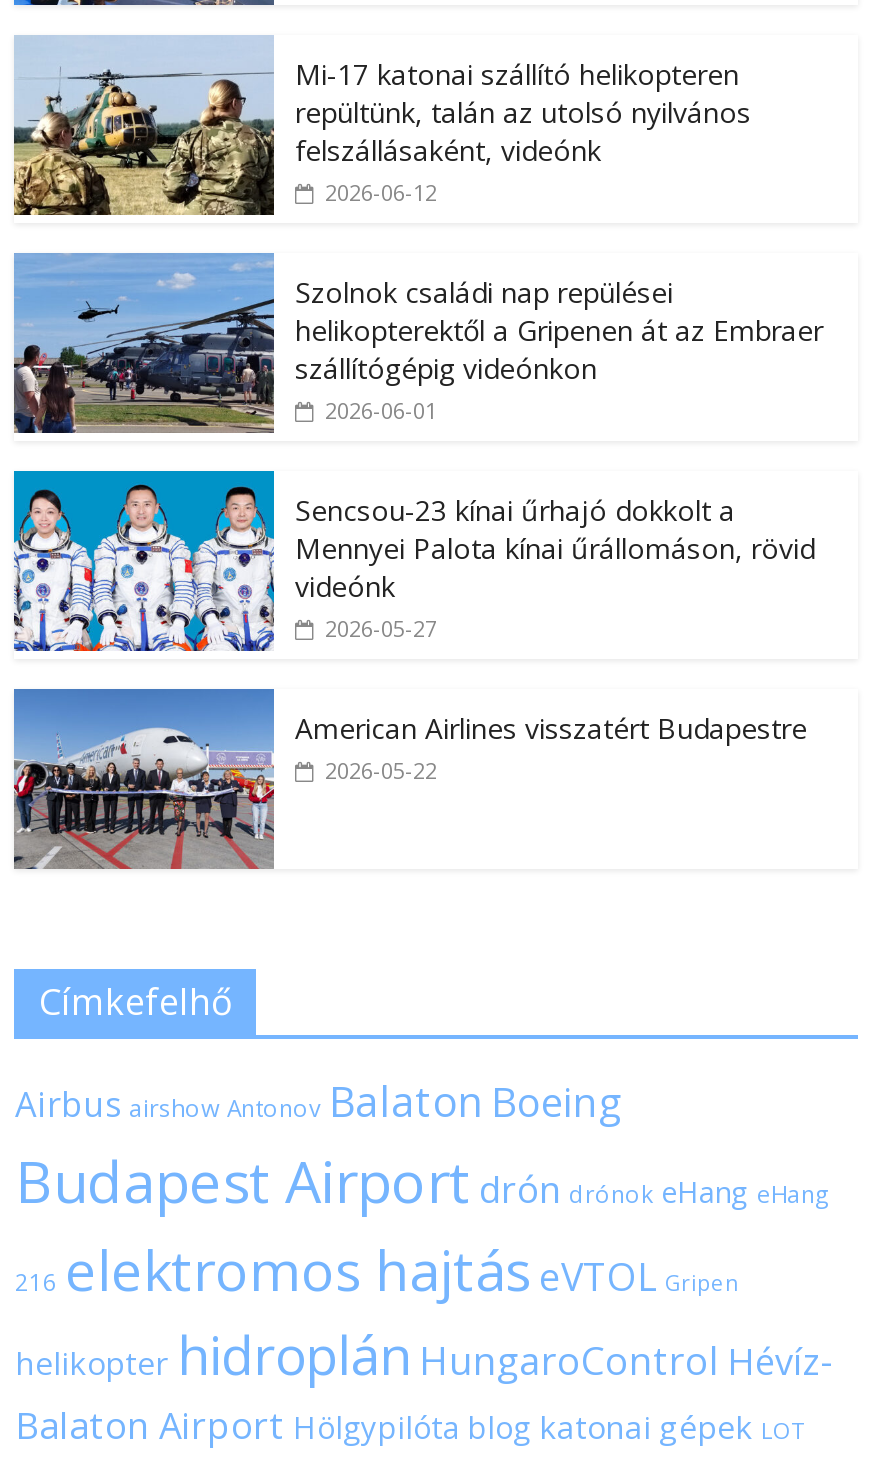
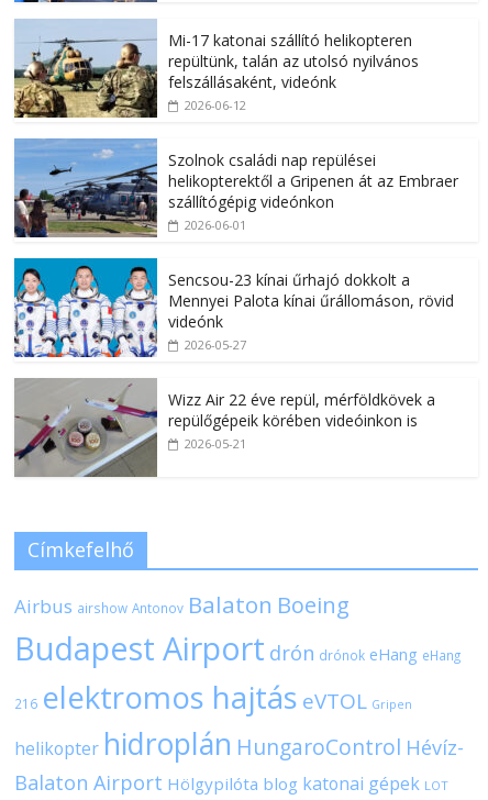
- [image]
- American Airlines visszatért Budapestre
- 2026-05-22
+ [image]
+ Wizz Air 22 éve repül, mérföldkövek a
+ repülőgépeik körében videóinkon is
+ 2026-05-21
